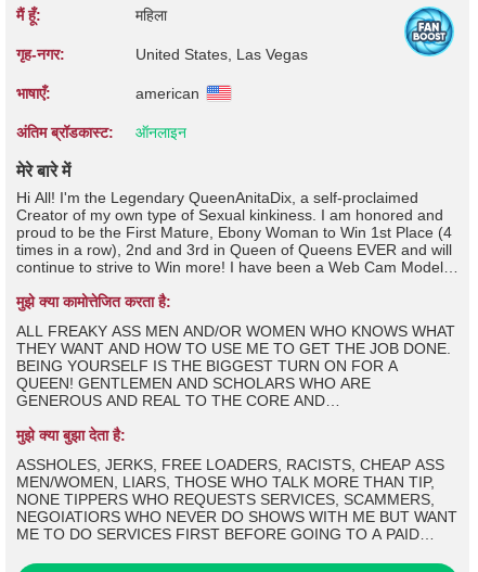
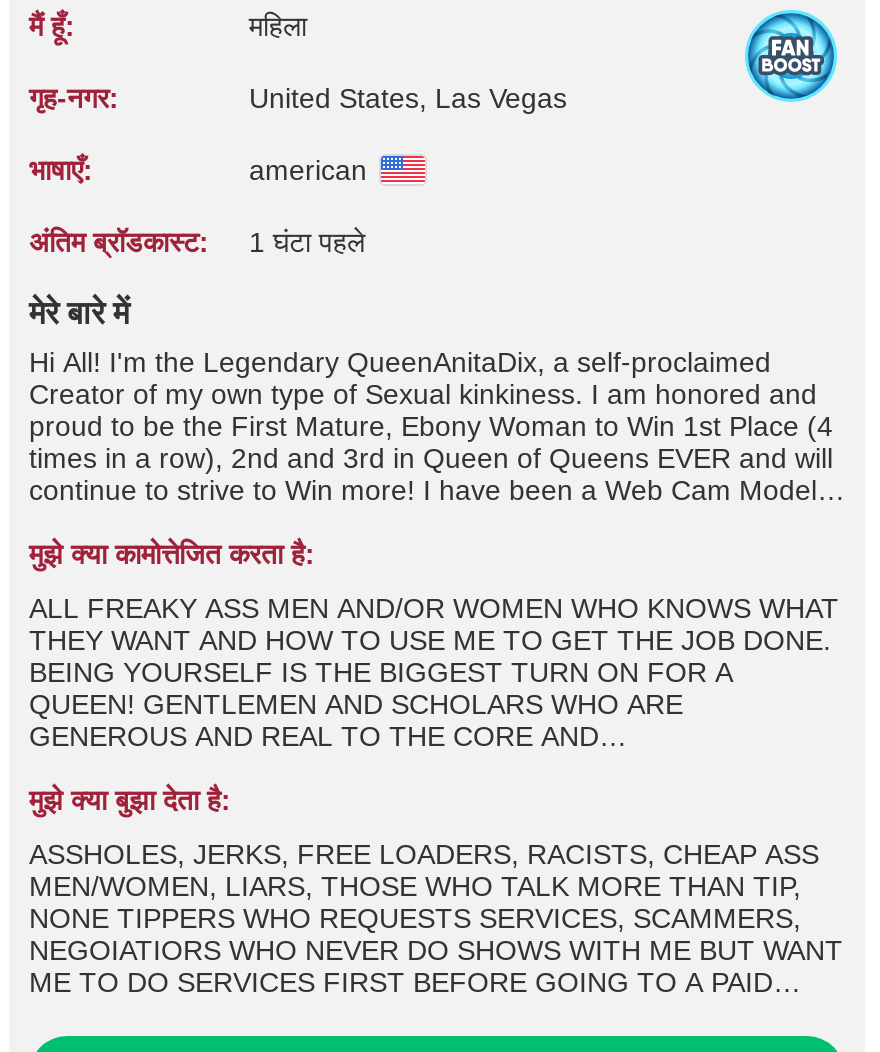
- ऑनलाइन
+ 1 घंटा पहले
